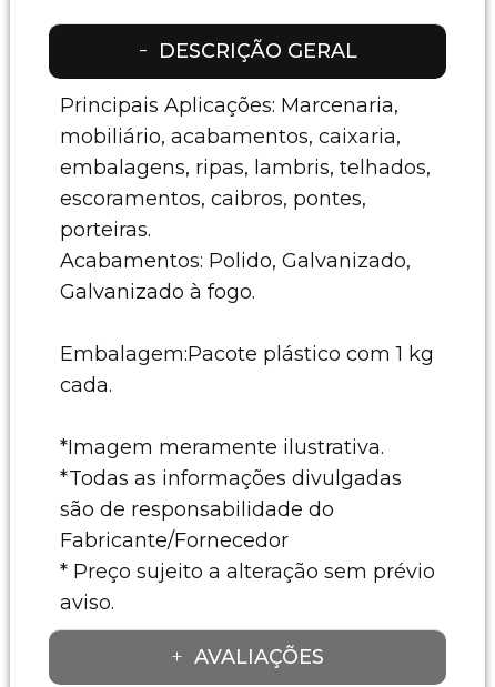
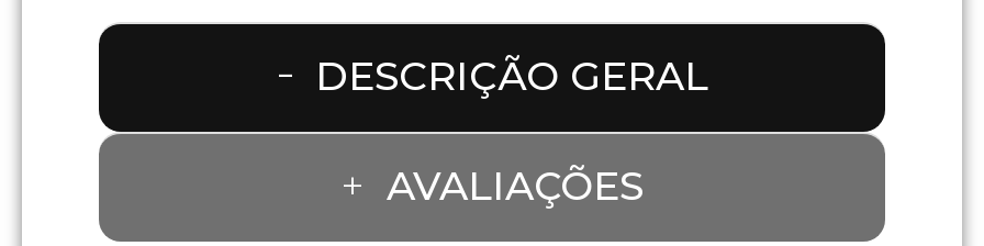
- Principais Aplicações: Marcenaria,
- mobiliário, acabamentos, caixaria,
- embalagens, ripas, lambris, telhados,
- escoramentos, caibros, pontes,
- porteiras.
- Acabamentos: Polido, Galvanizado,
- Galvanizado à fogo.
- Embalagem:Pacote plástico com 1 kg
- cada.
- *Imagem meramente ilustrativa.
- *Todas as informações divulgadas
- são de responsabilidade do
- Fabricante/Fornecedor
- * Preço sujeito a alteração sem prévio
- aviso.
